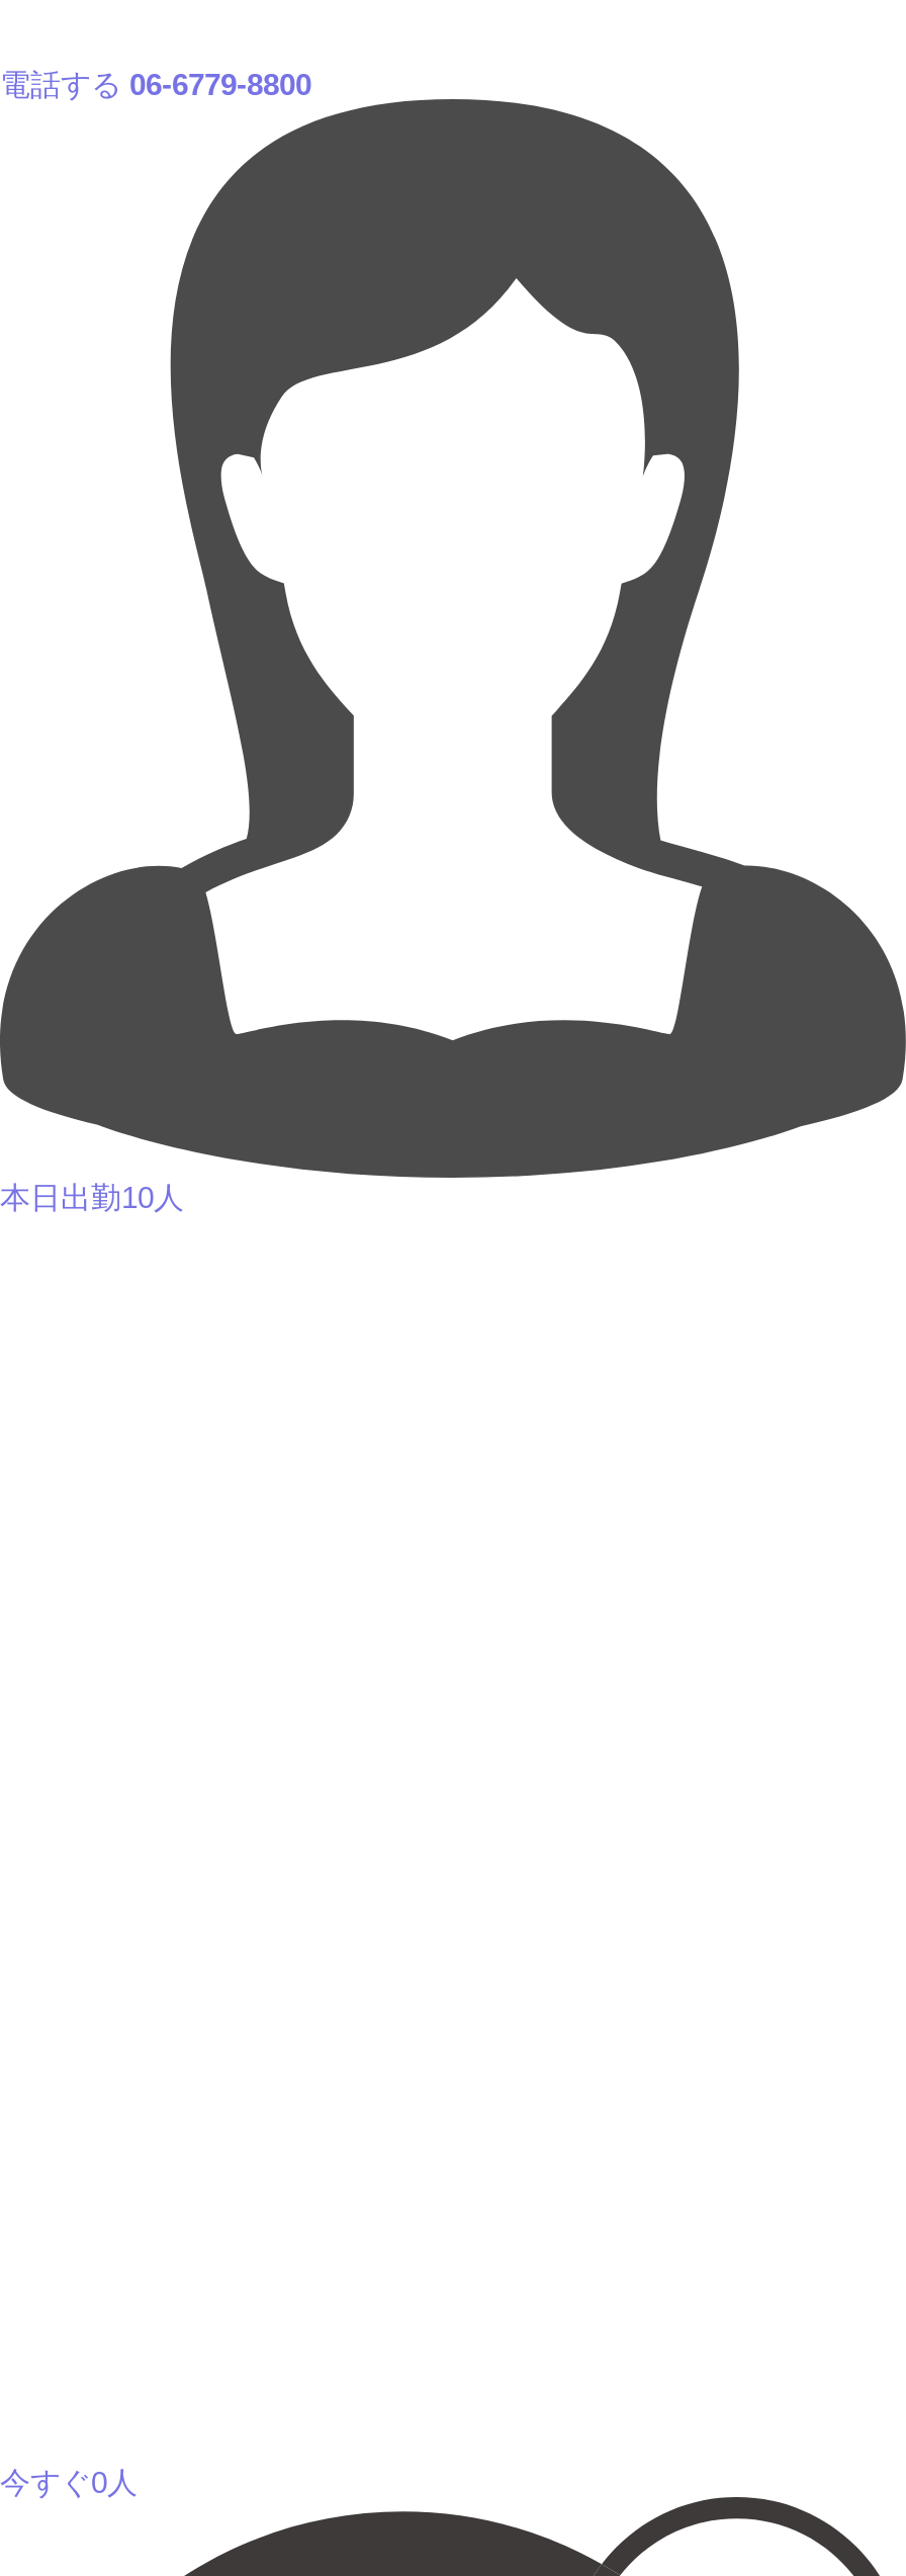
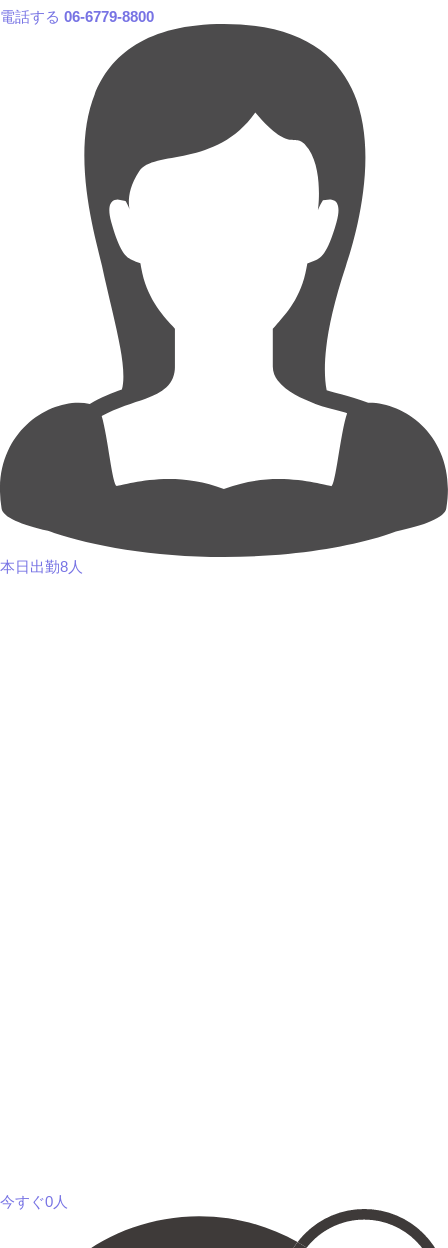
- 本日出勤10人
+ 本日出勤8人
